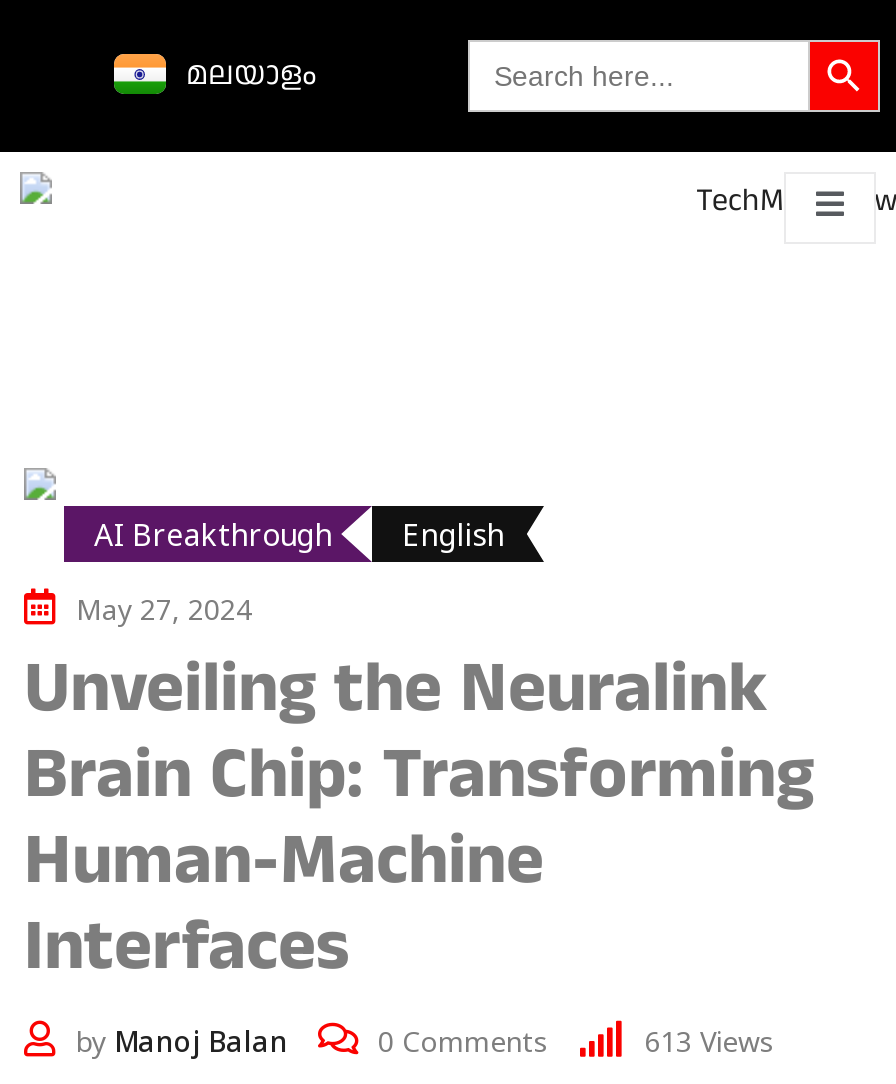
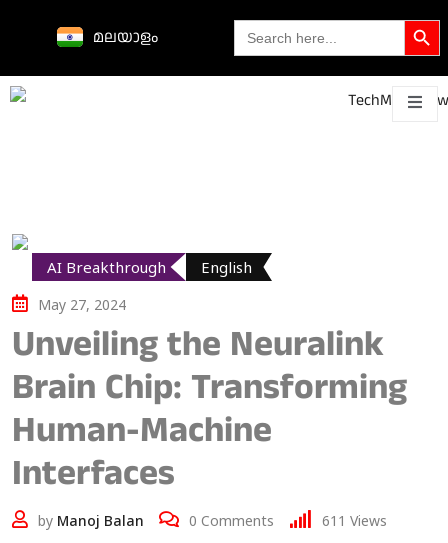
- 613 Views
+ 611 Views
